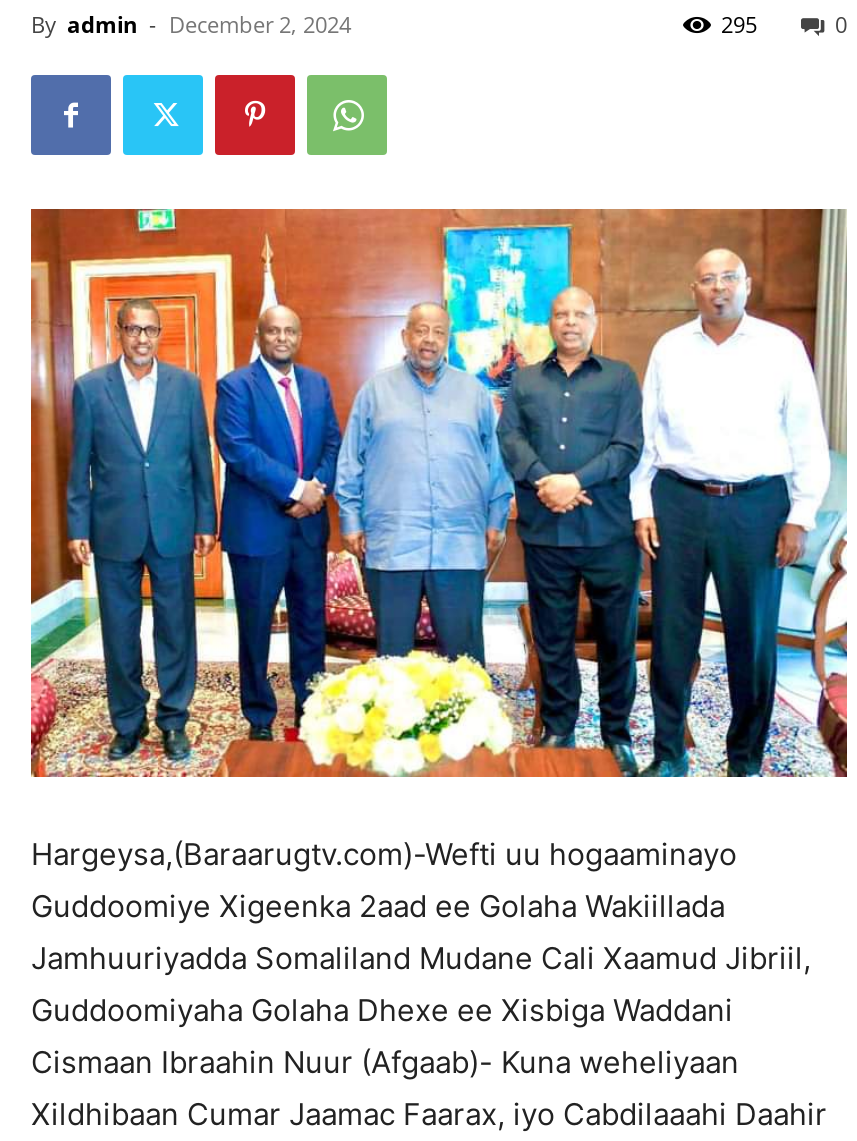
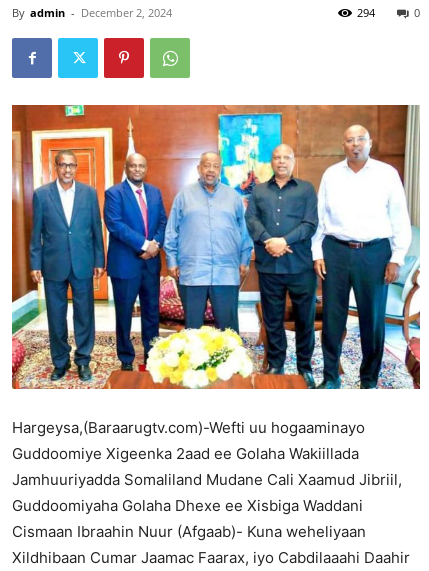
- 295
+ 294
